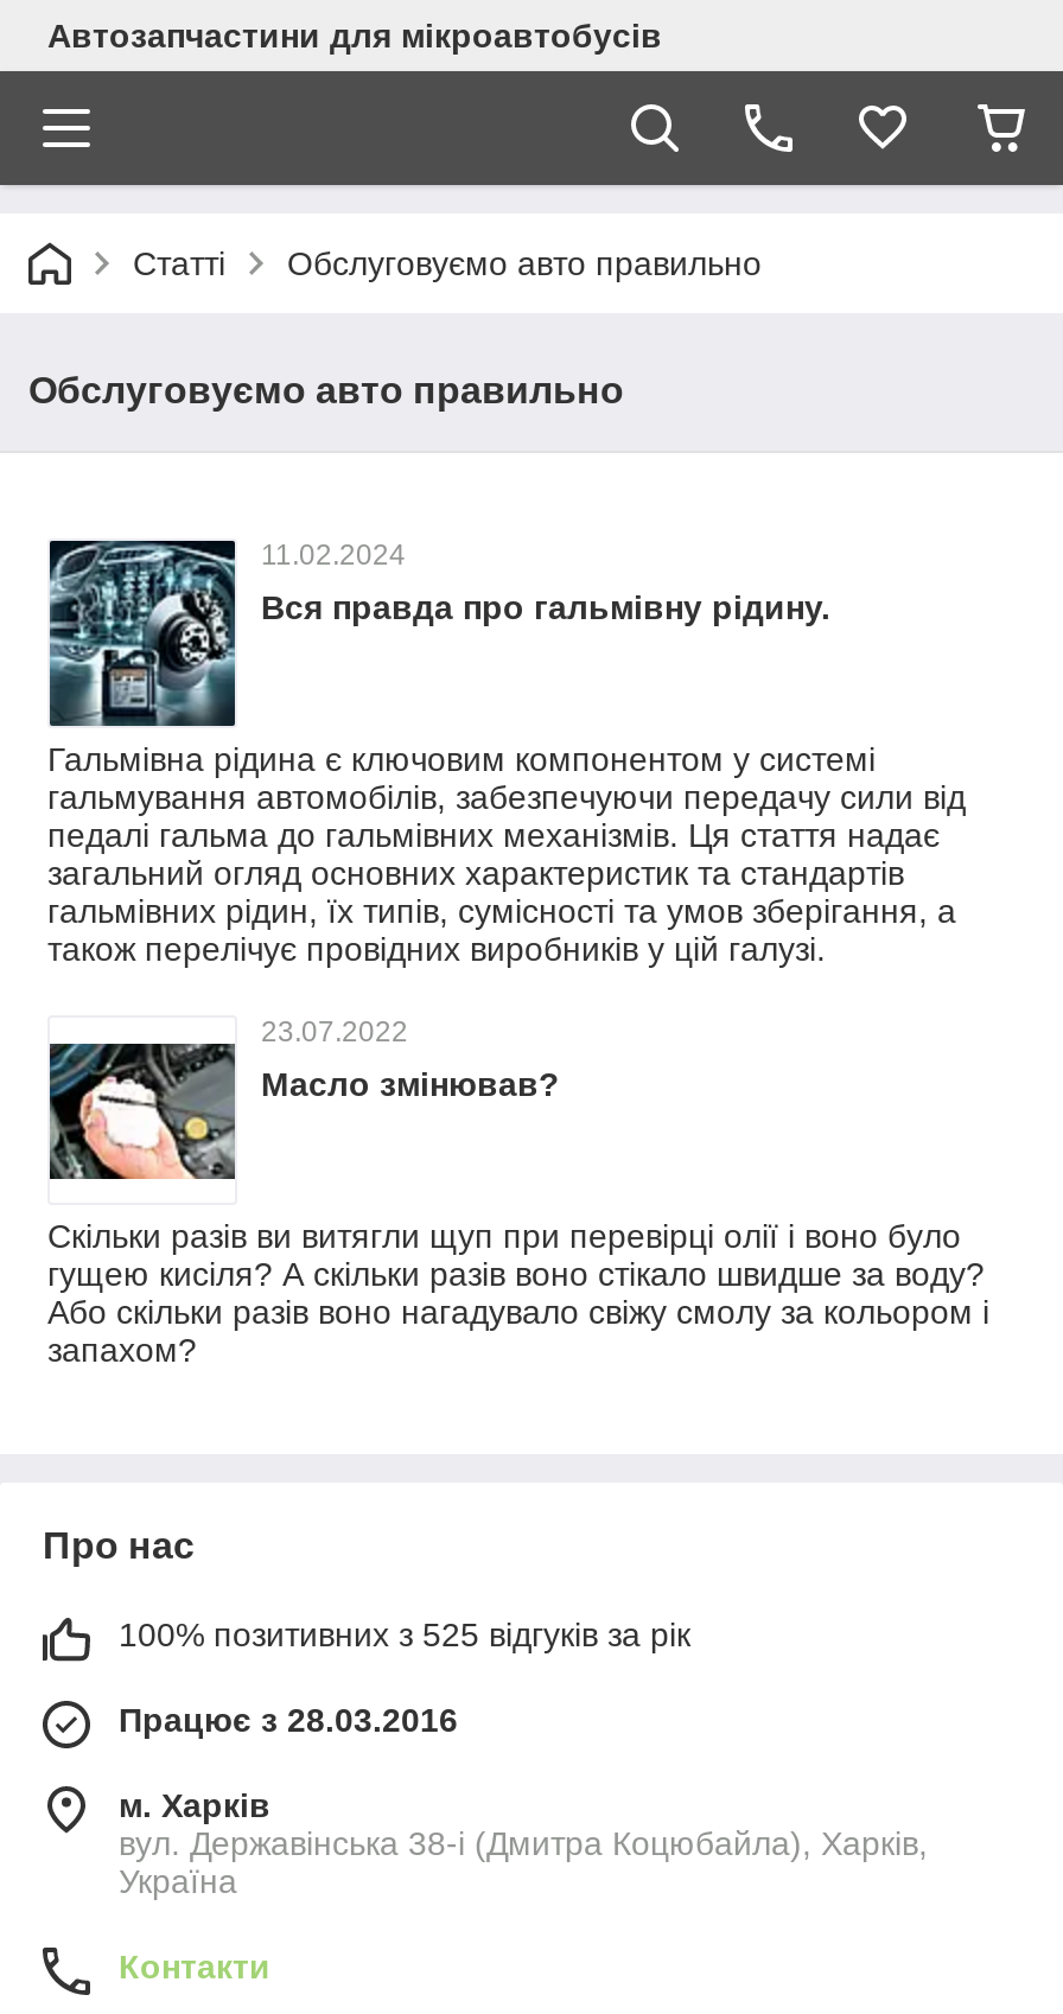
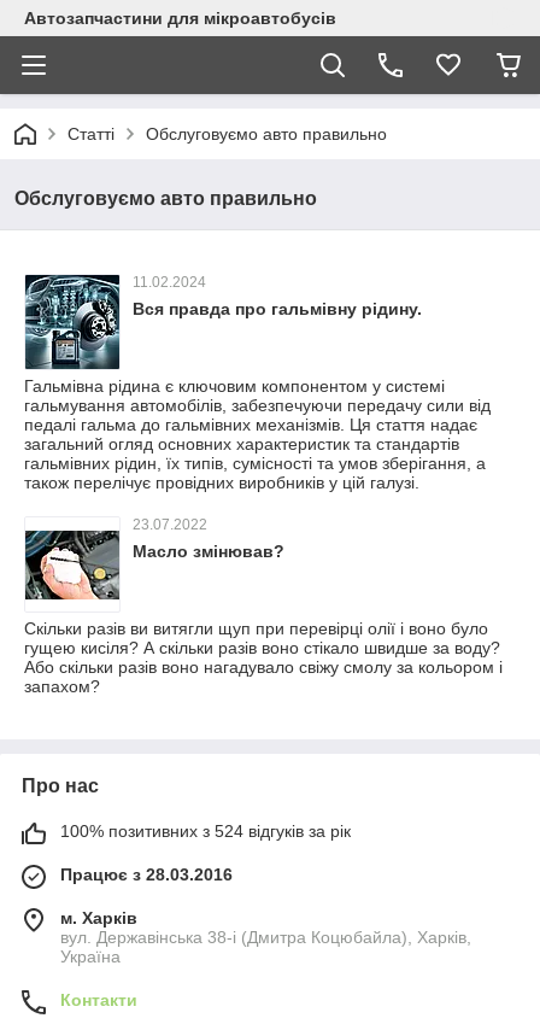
- 100% позитивних з 525 відгуків за рік
+ 100% позитивних з 524 відгуків за рік
